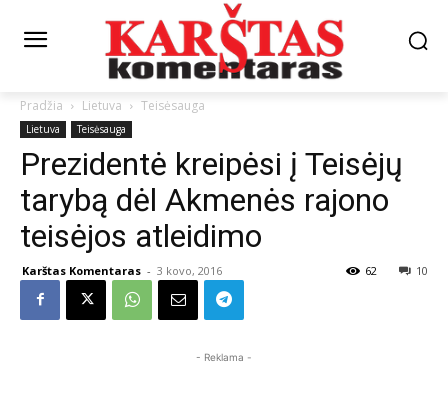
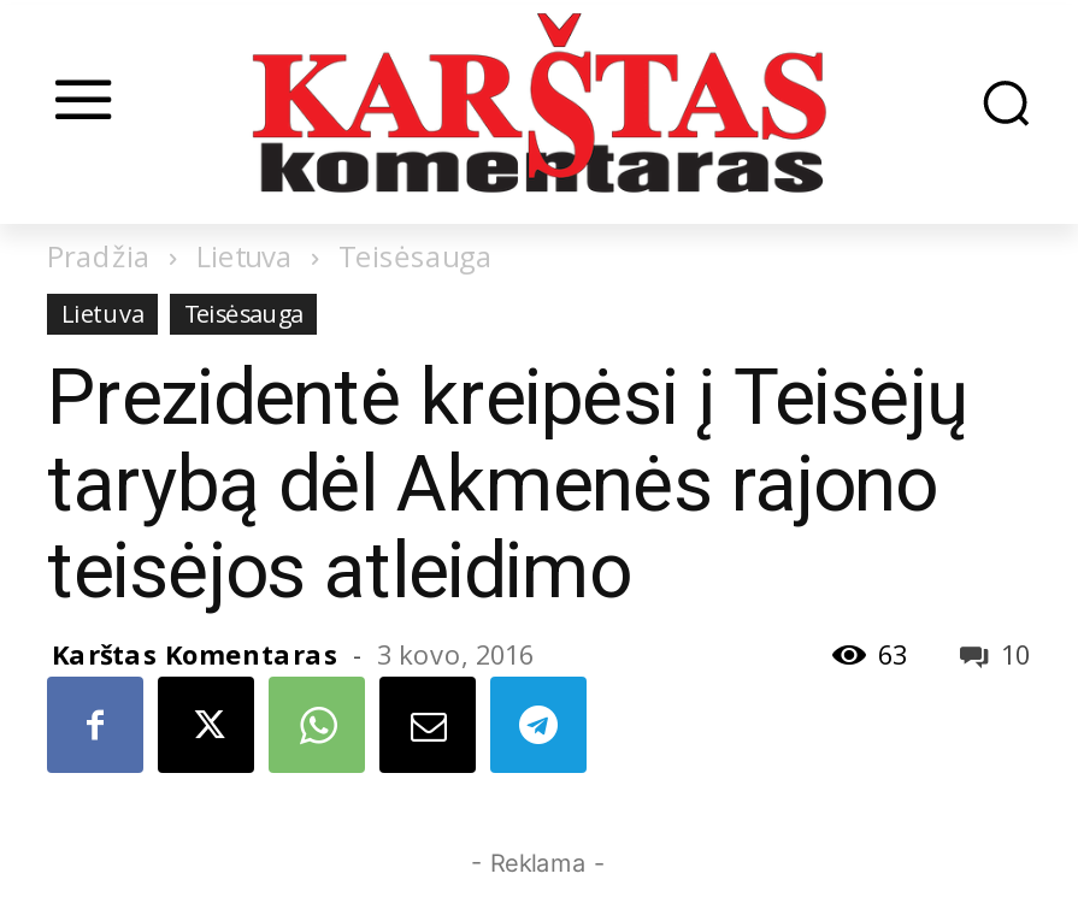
- 62
+ 63
